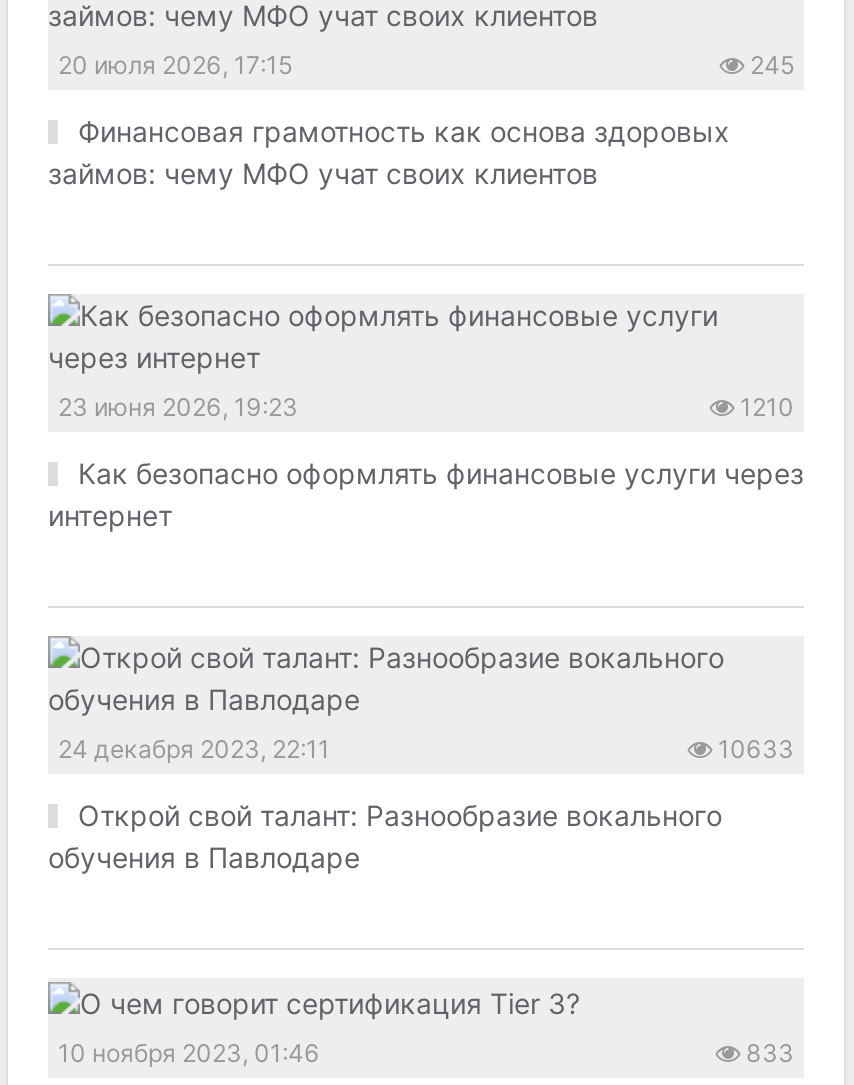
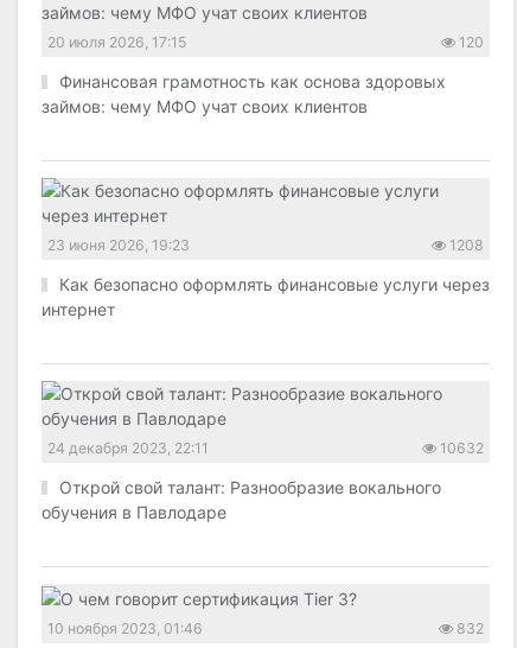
- 245
+ 120

- 1210
+ 1208

- 10633
+ 10632

- 833
+ 832
